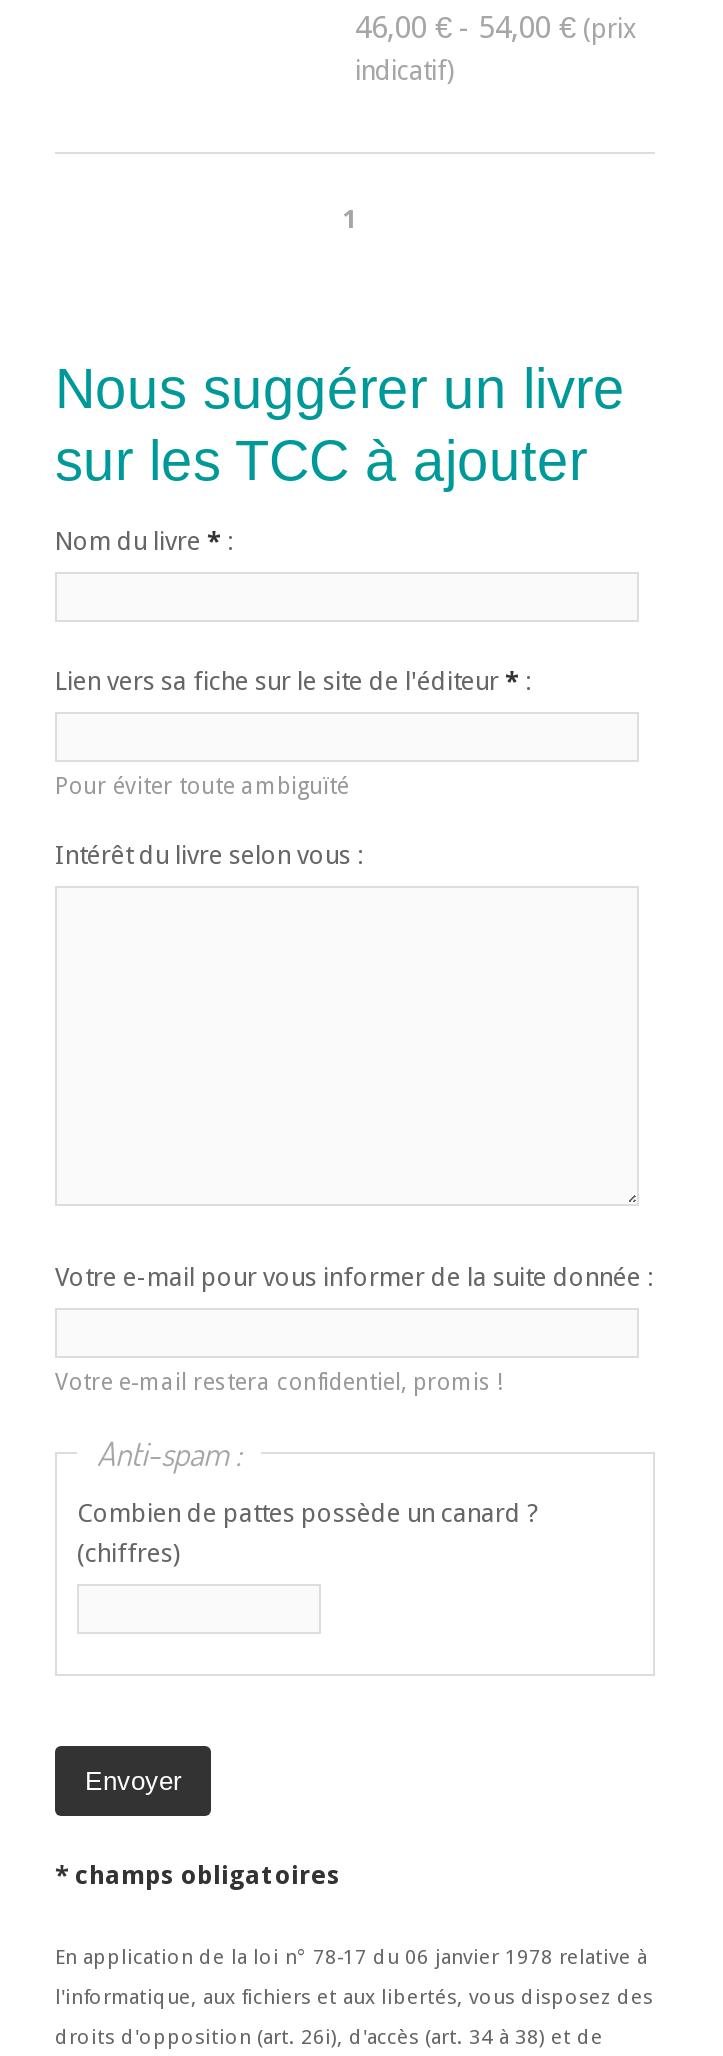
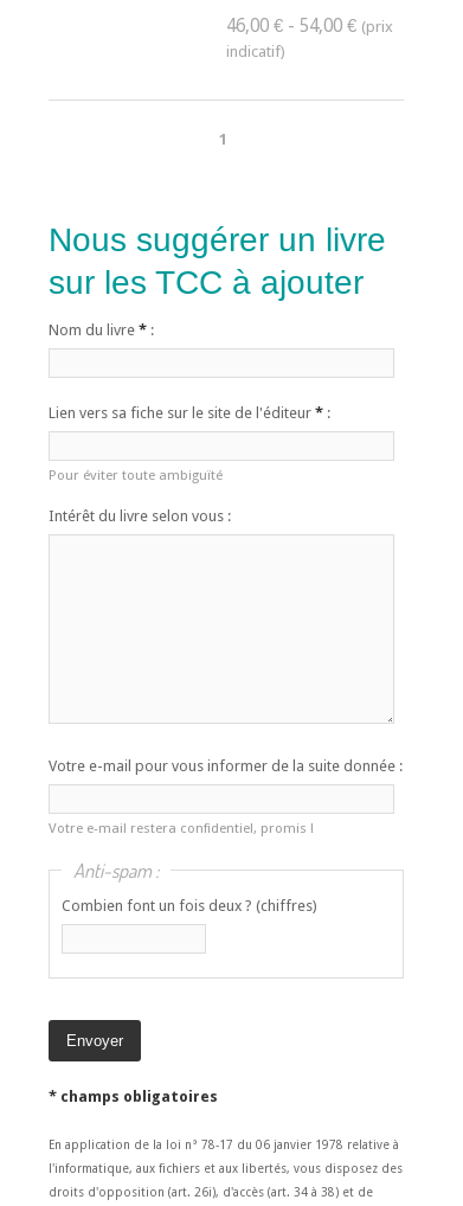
- Combien de pattes possède un canard ?
- (chiffres)
+ Combien font un fois deux ? (chiffres)
